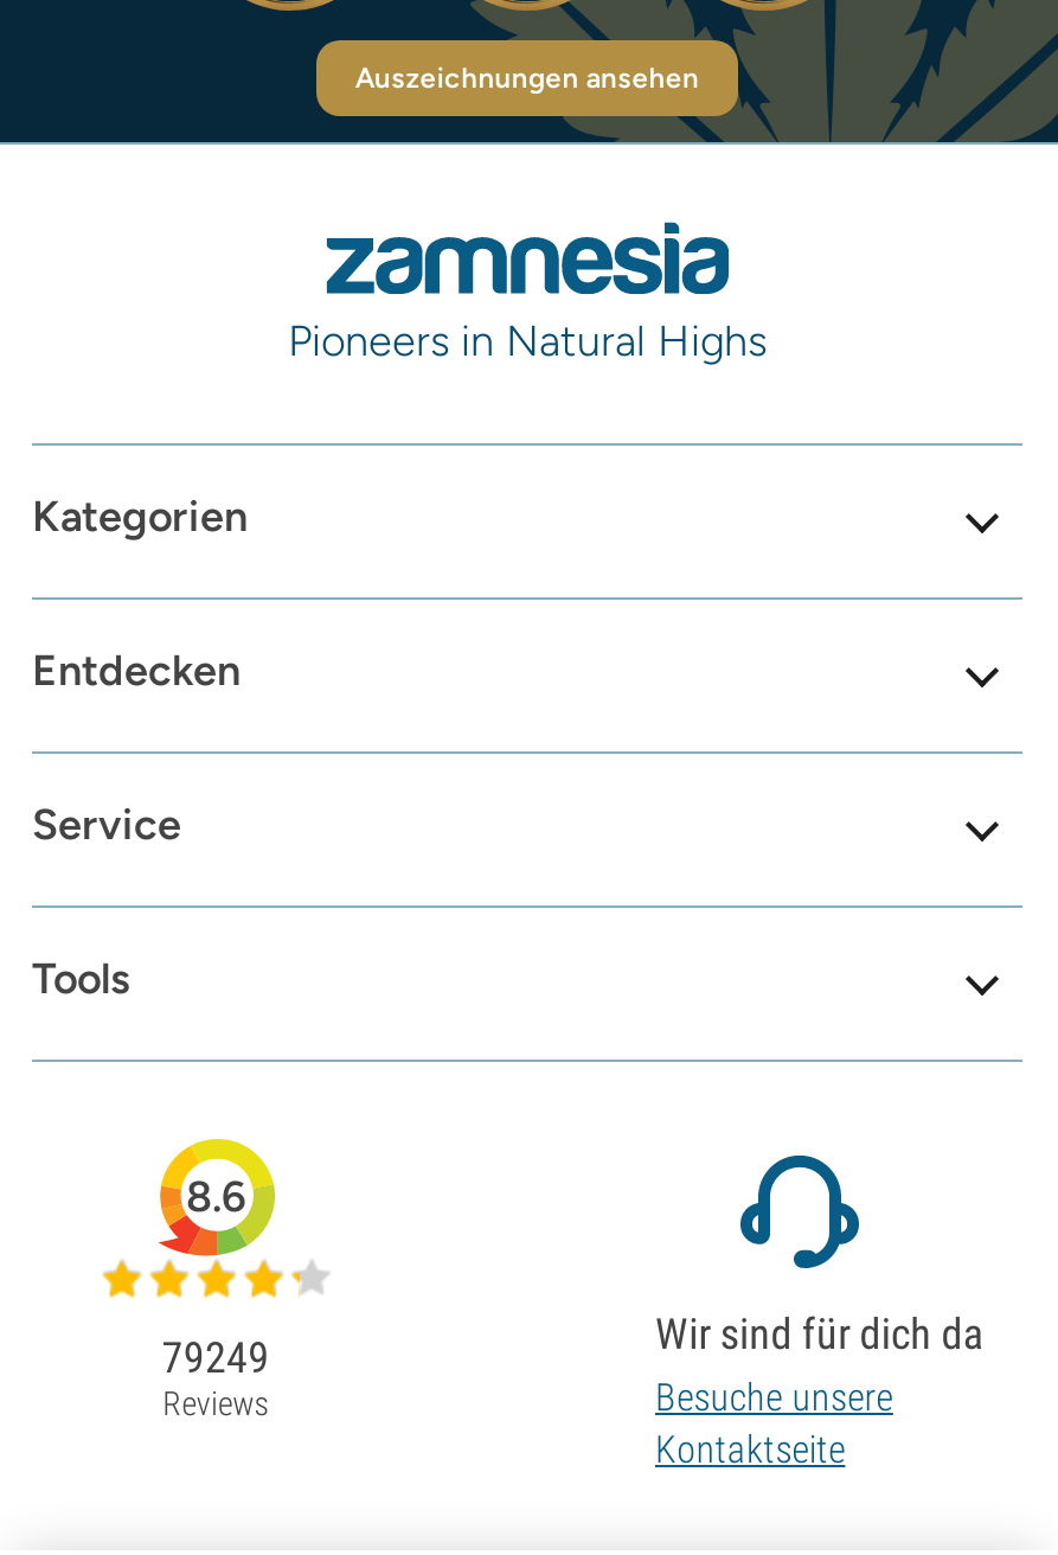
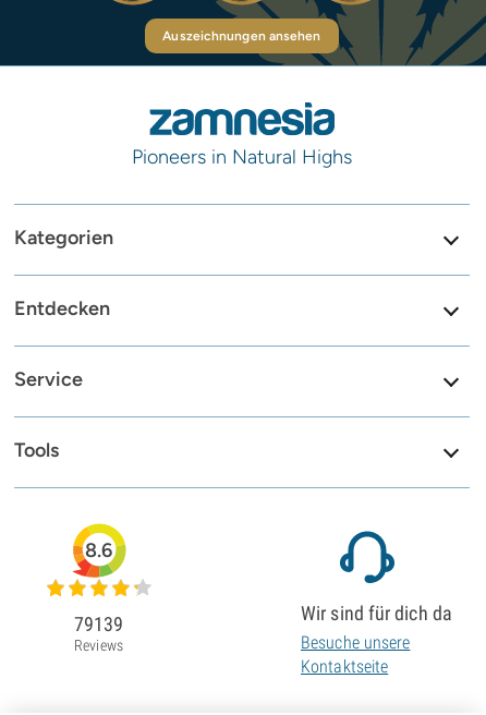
- 79249
+ 79139
